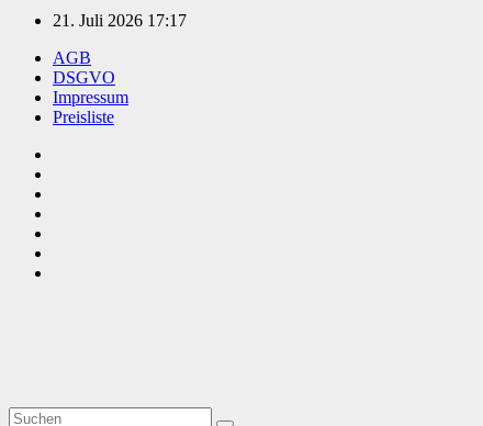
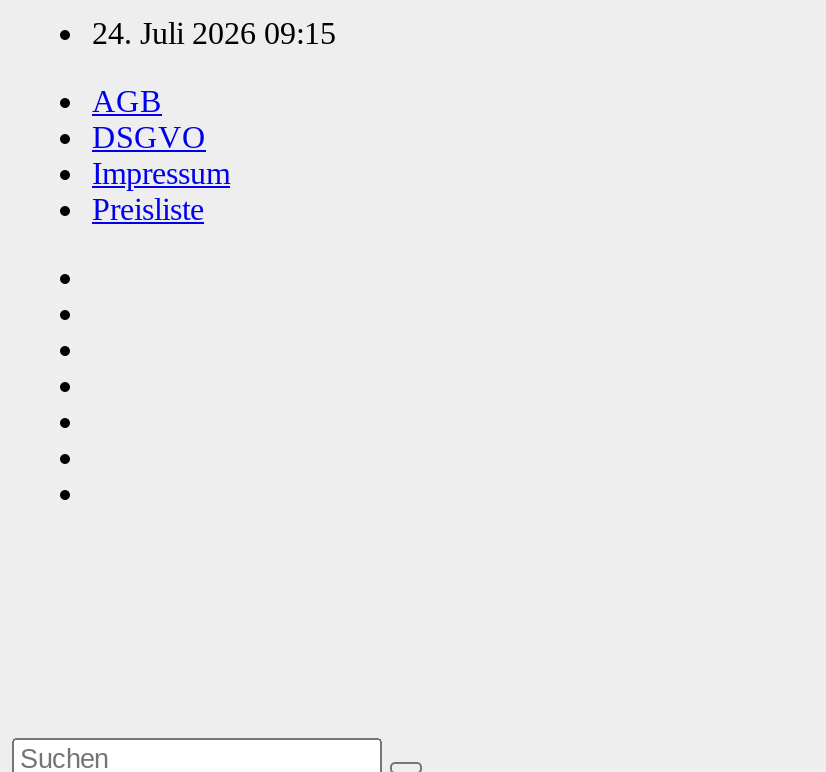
- 21. Juli 2026 17:17
+ 24. Juli 2026 09:15
